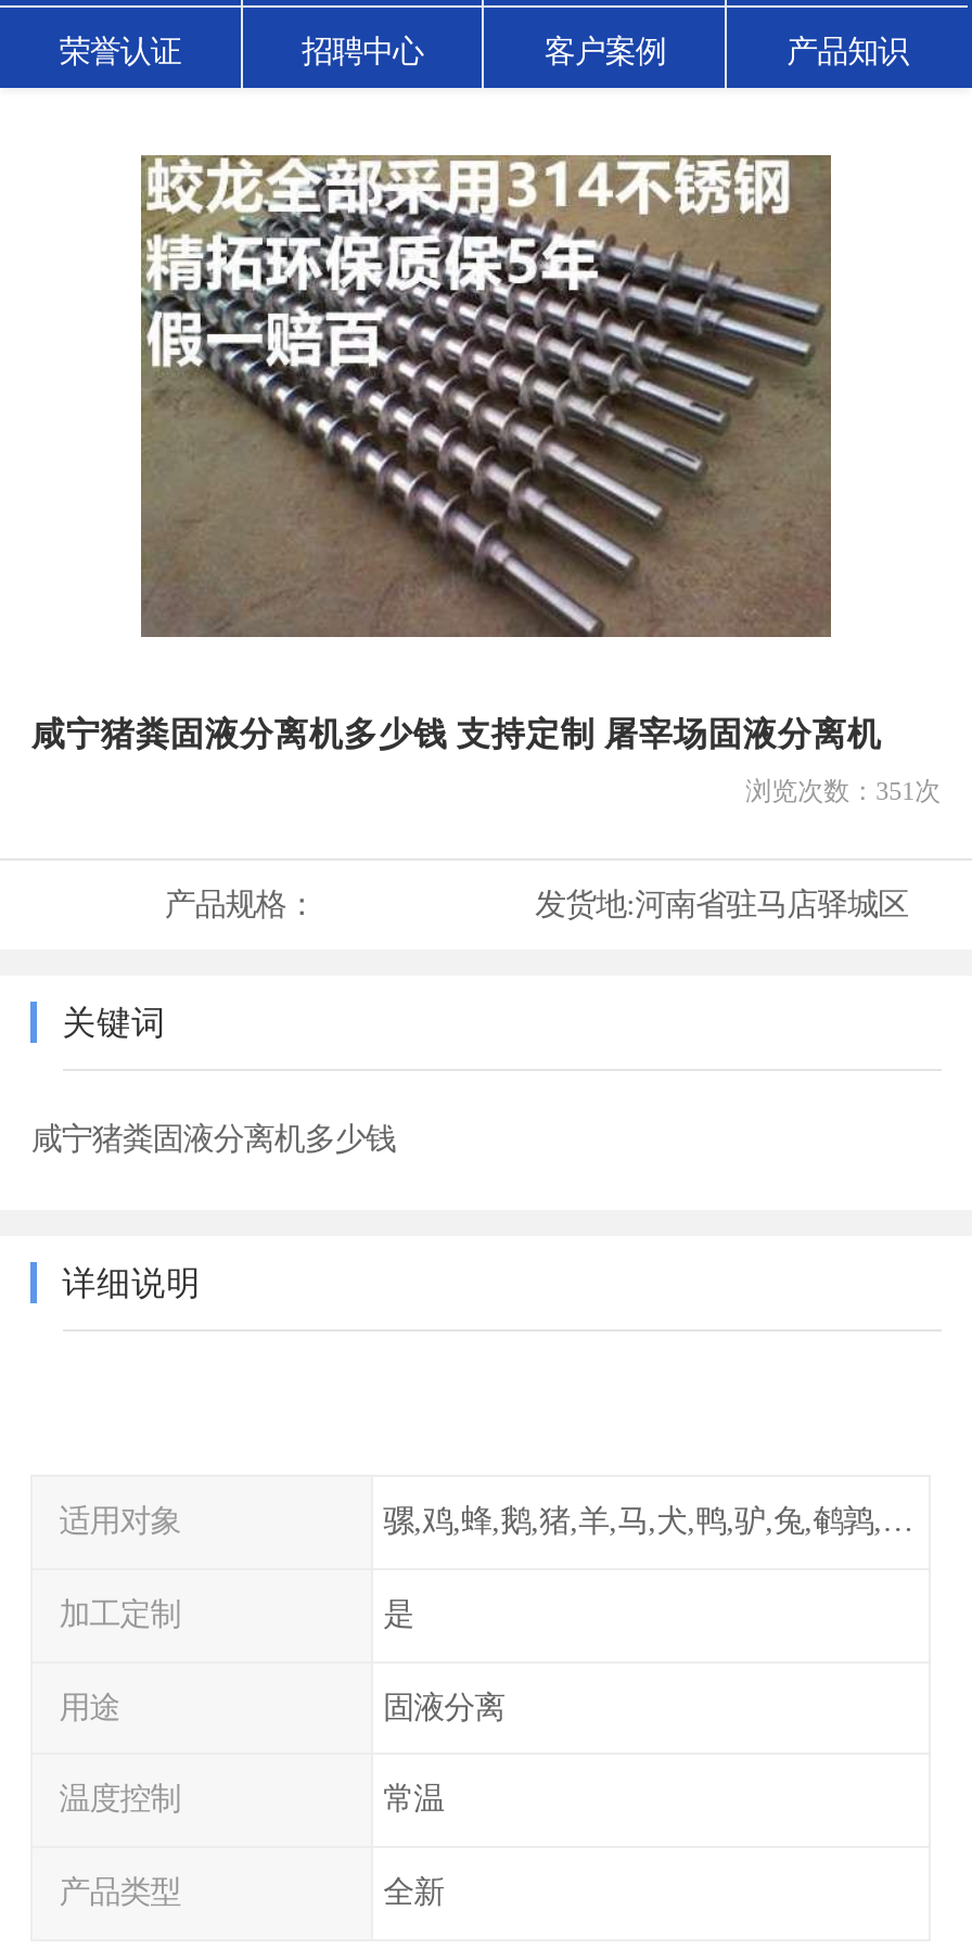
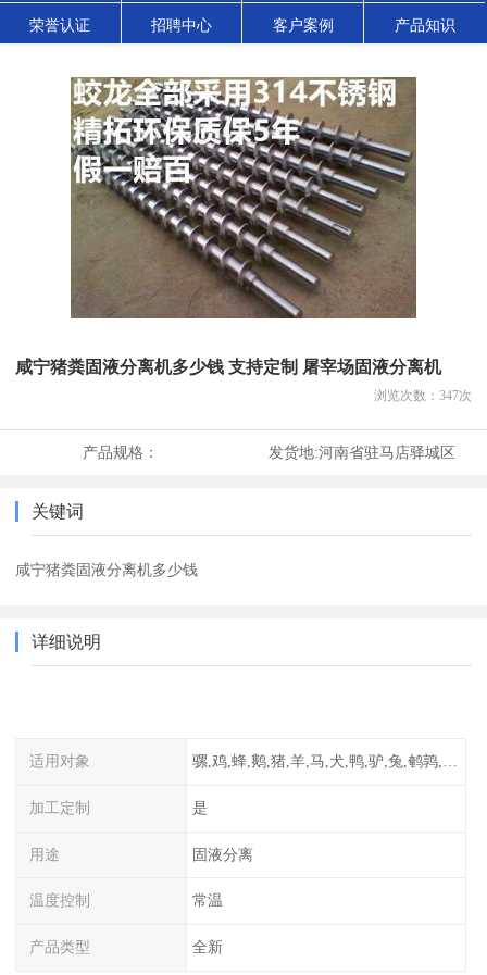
- 浏览次数：351次
+ 浏览次数：347次
